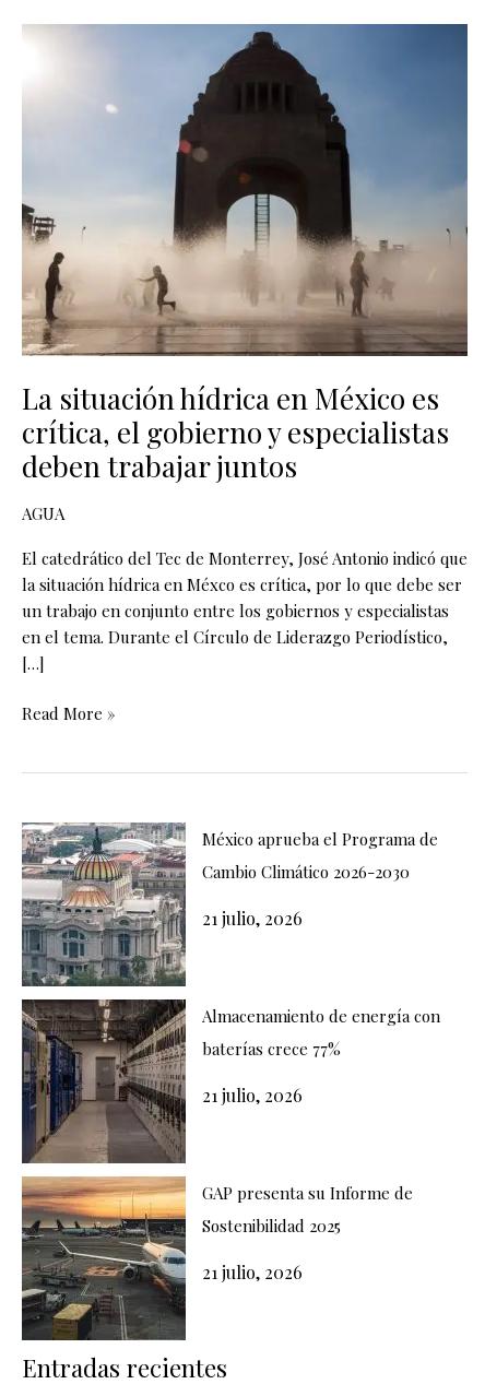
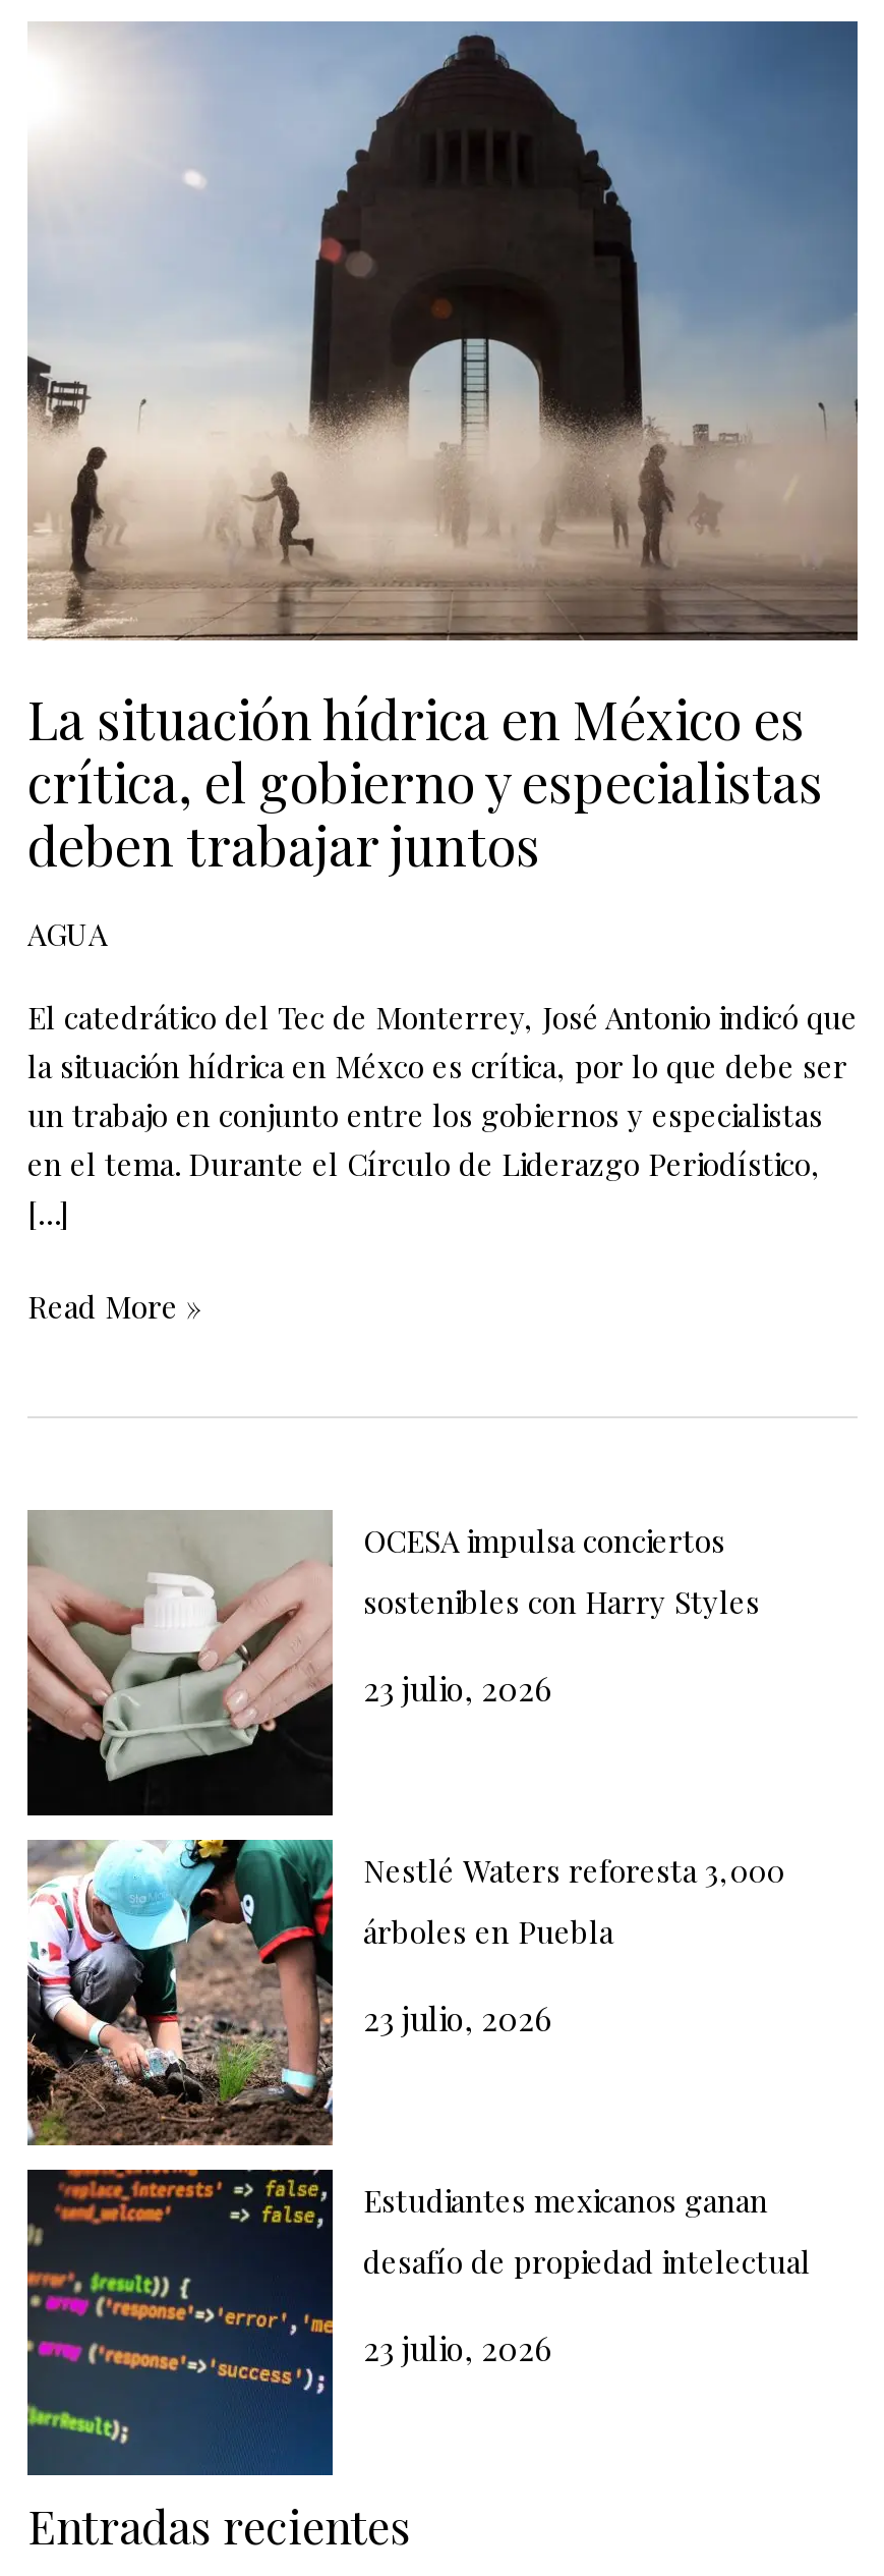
- [image]
- México aprueba el Programa de
+ [image]
+ OCESA impulsa conciertos

- Cambio Climático 2026-2030
+ sostenibles con Harry Styles

- 21 julio, 2026
+ 23 julio, 2026

- [image]
- Almacenamiento de energía con
+ [image]
+ Nestlé Waters reforesta 3,000

- baterías crece 77%
+ árboles en Puebla

- 21 julio, 2026
+ 23 julio, 2026

- [image]
- GAP presenta su Informe de
+ [image]
+ Estudiantes mexicanos ganan

- Sostenibilidad 2025
+ desafío de propiedad intelectual

- 21 julio, 2026
+ 23 julio, 2026
